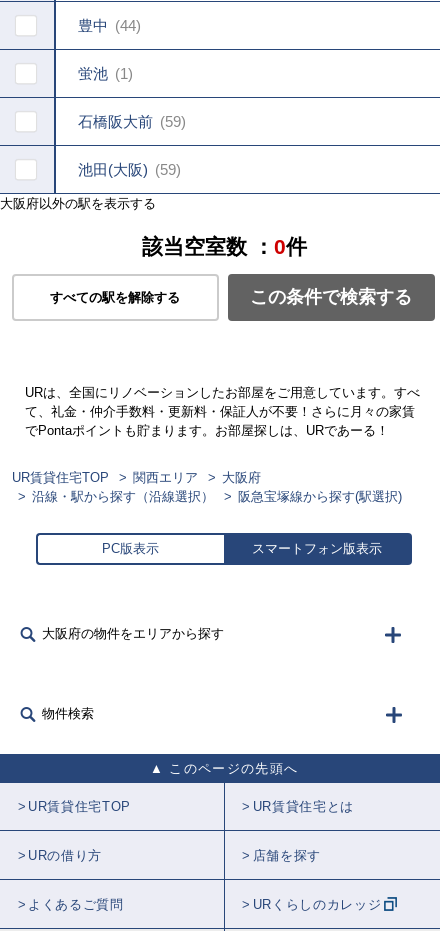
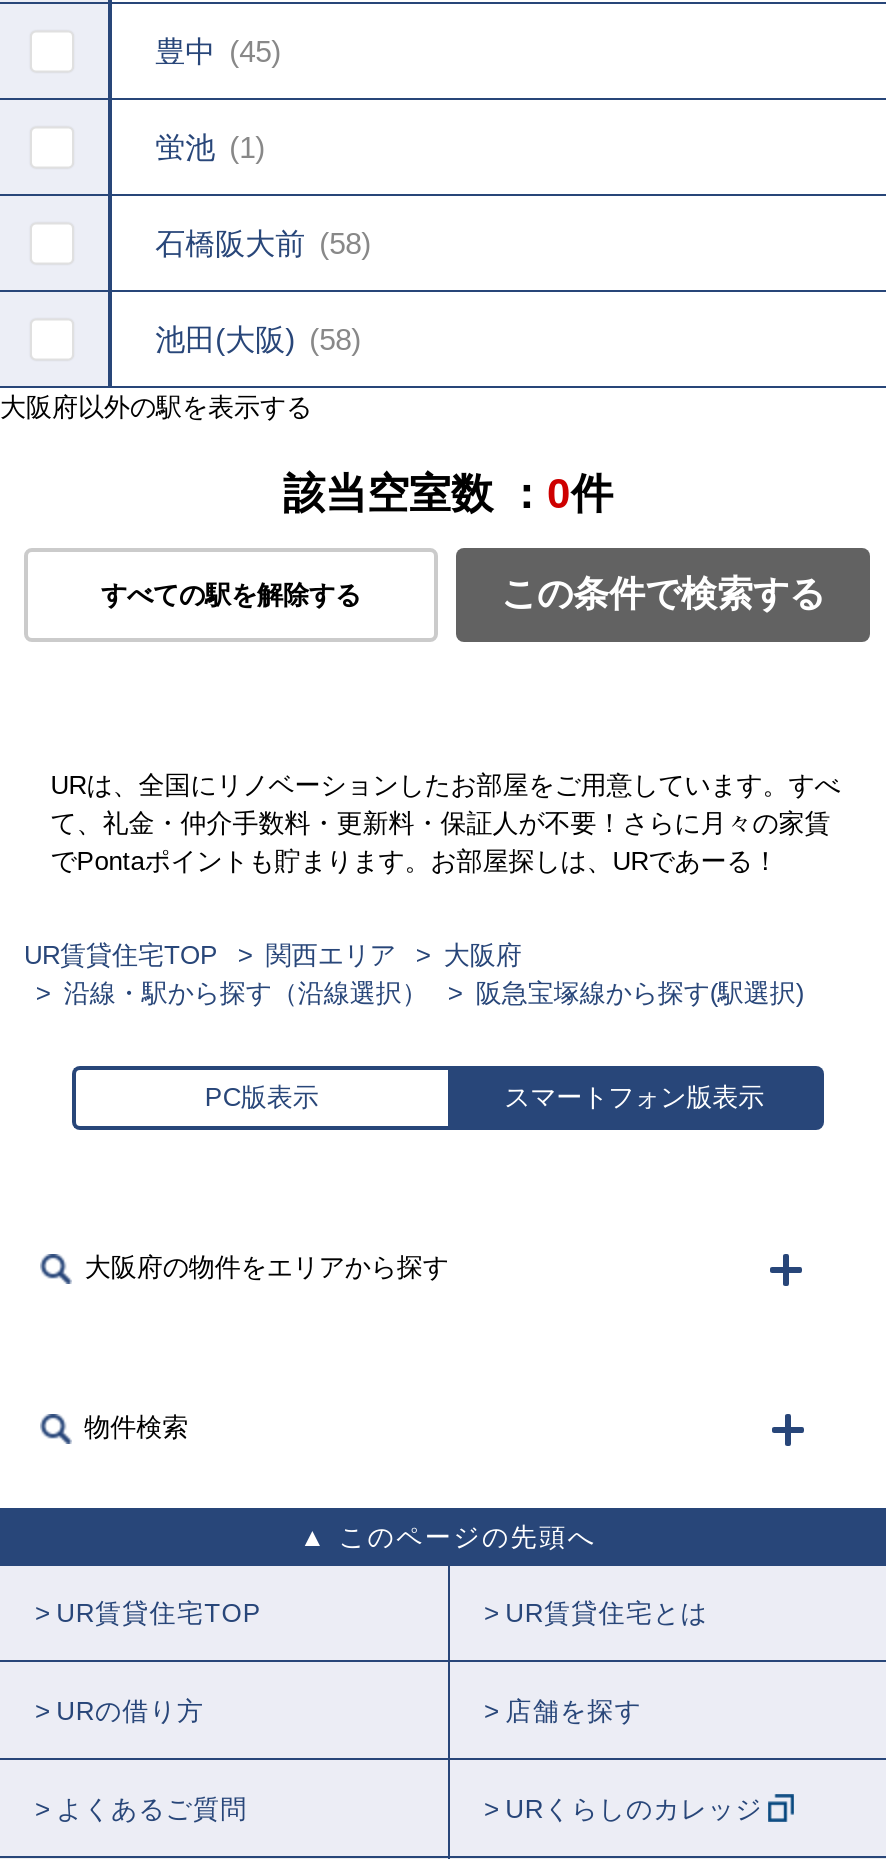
- 豊中 44
+ 豊中 45

- 石橋阪大前 59
+ 石橋阪大前 58

- 池田(大阪) 59
+ 池田(大阪) 58
